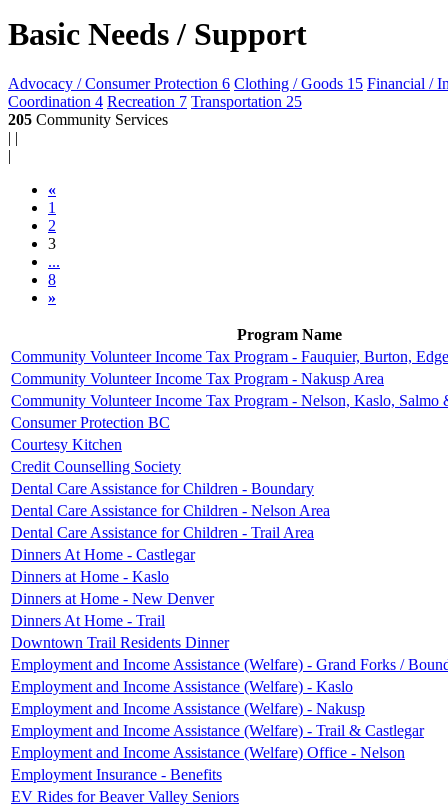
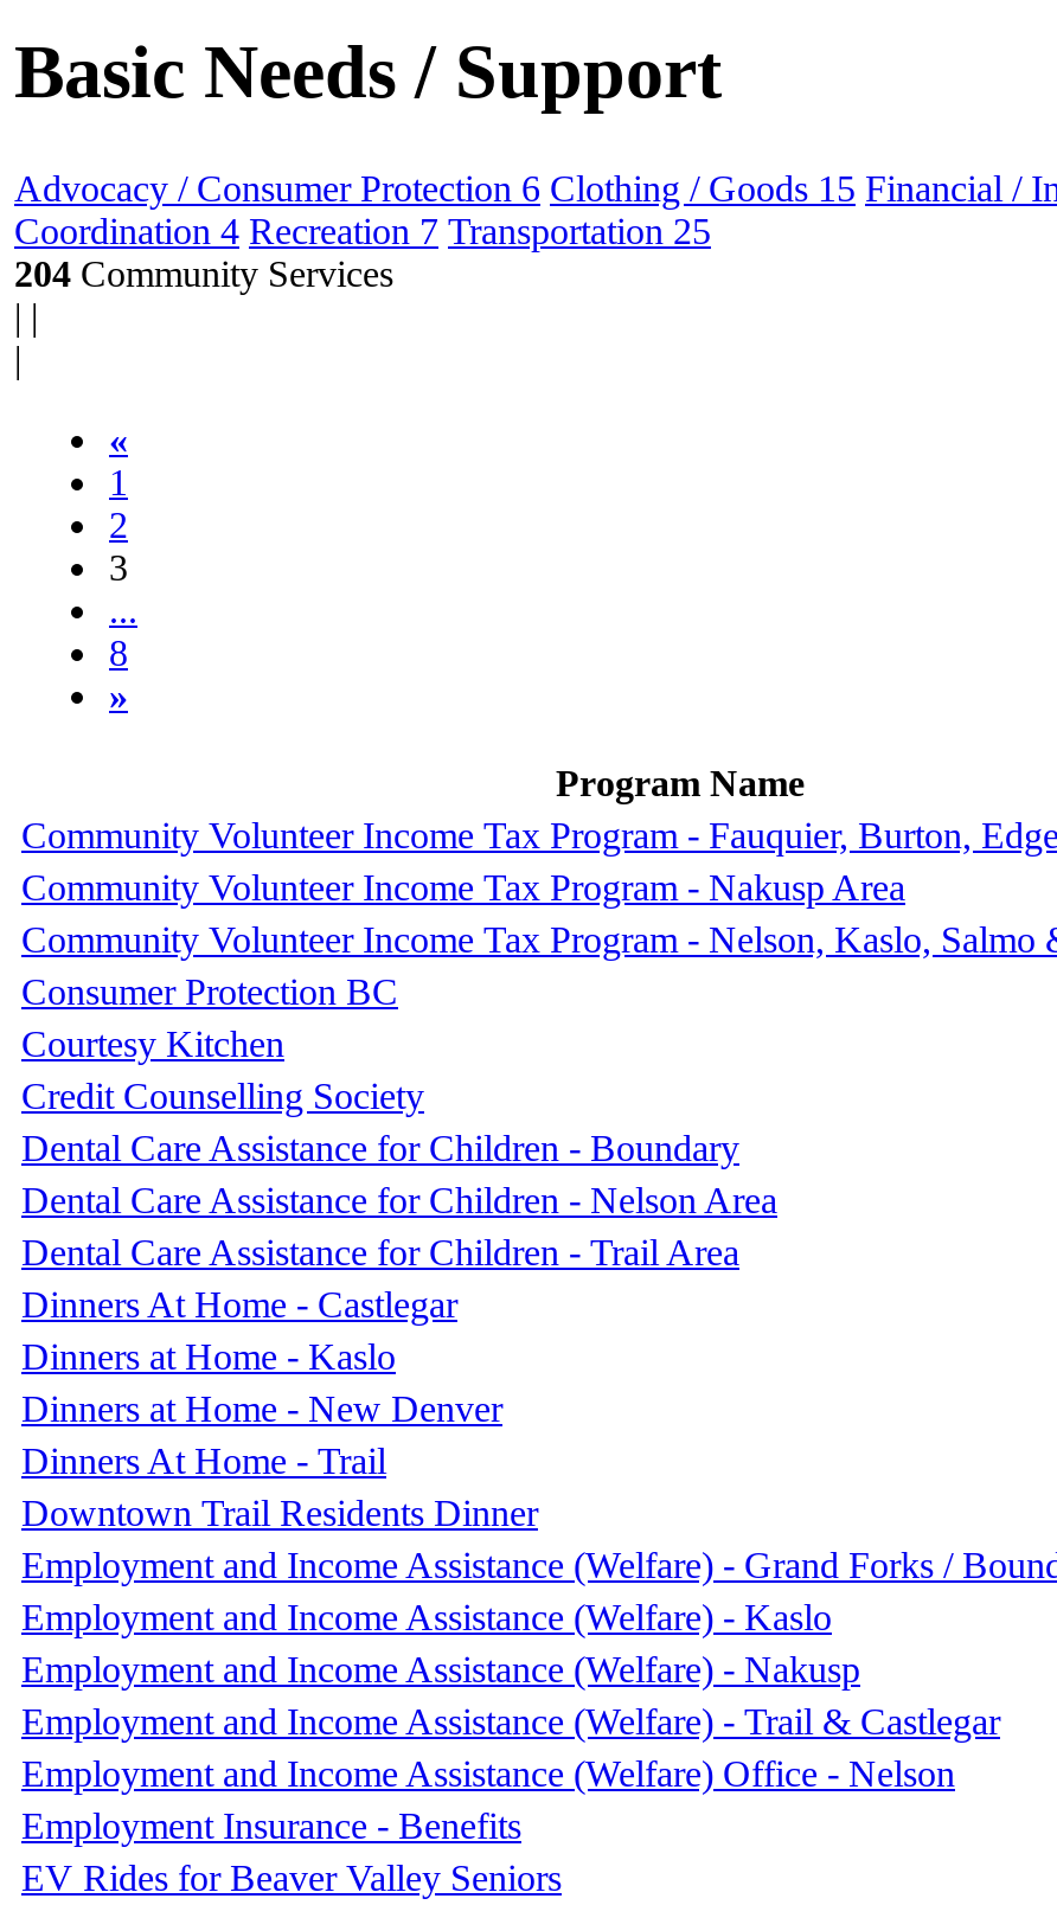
- 205 Community Services
+ 204 Community Services
